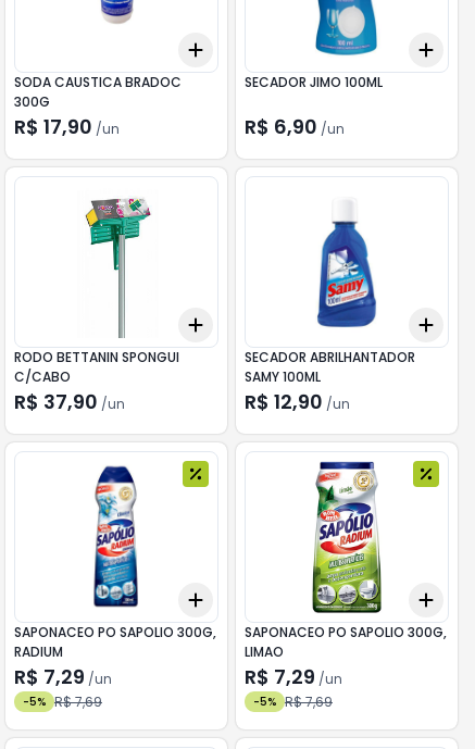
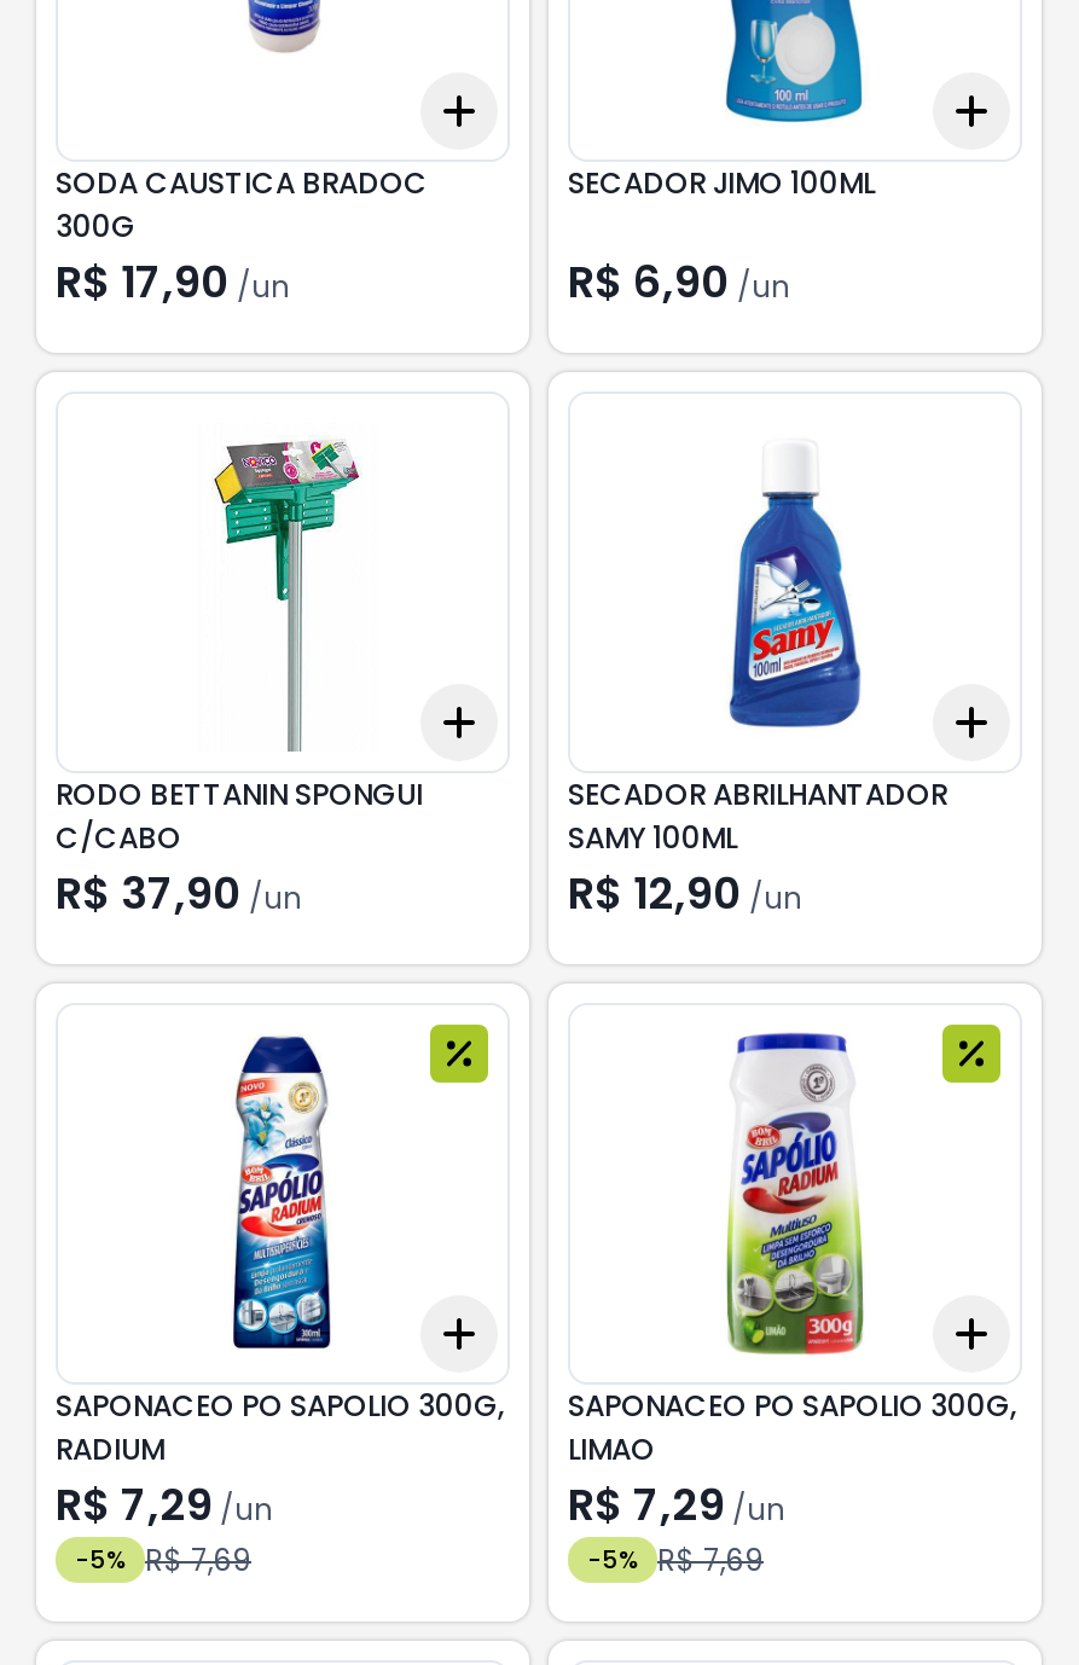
- [image]
+ [image]
